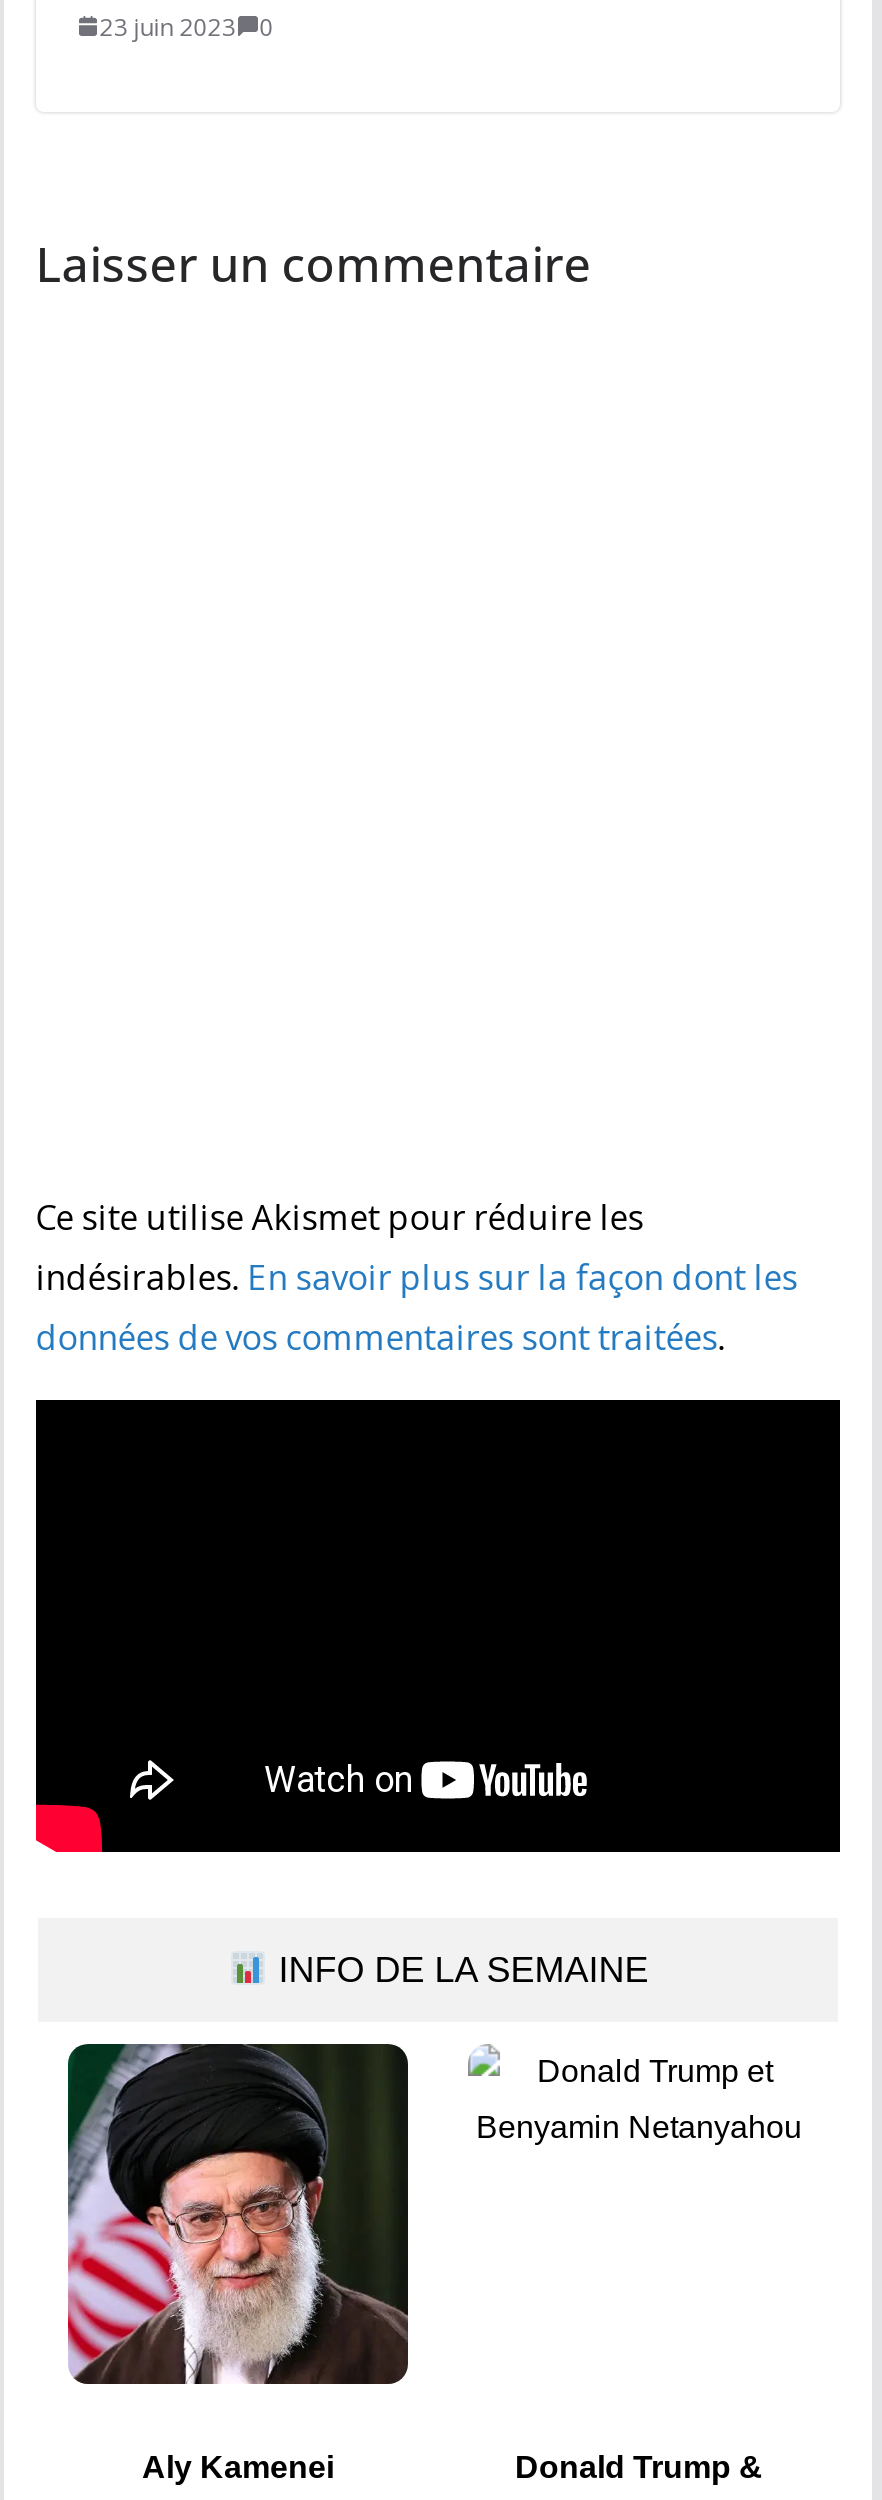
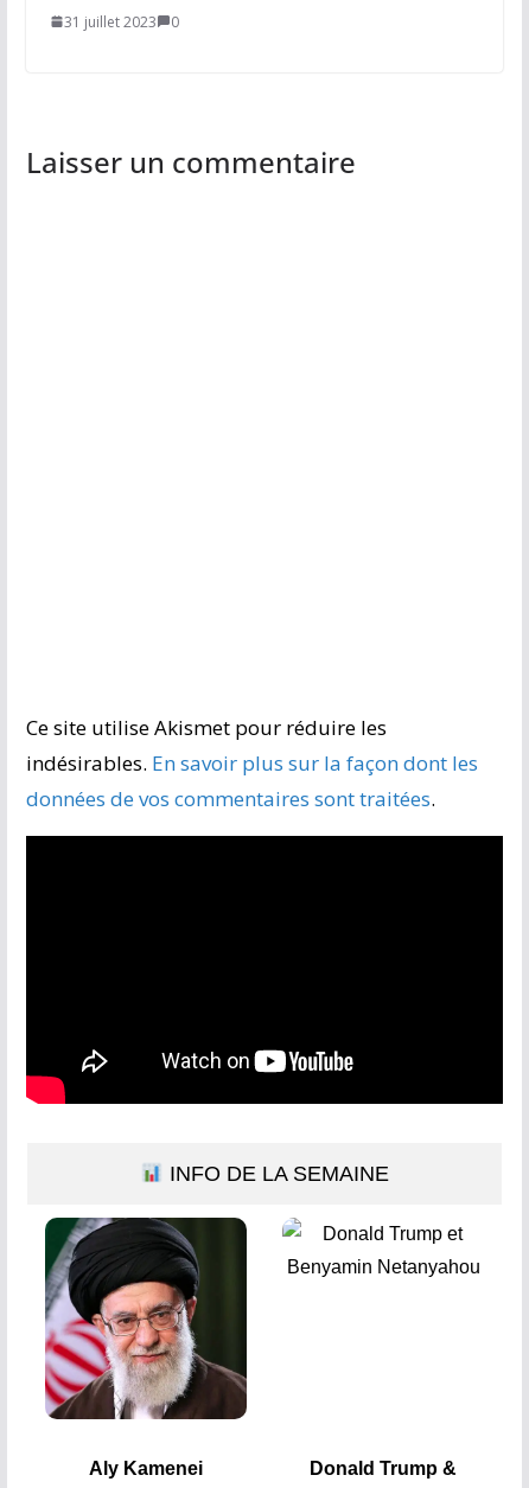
- 23 juin 2023 0
+ 31 juillet 2023 0
